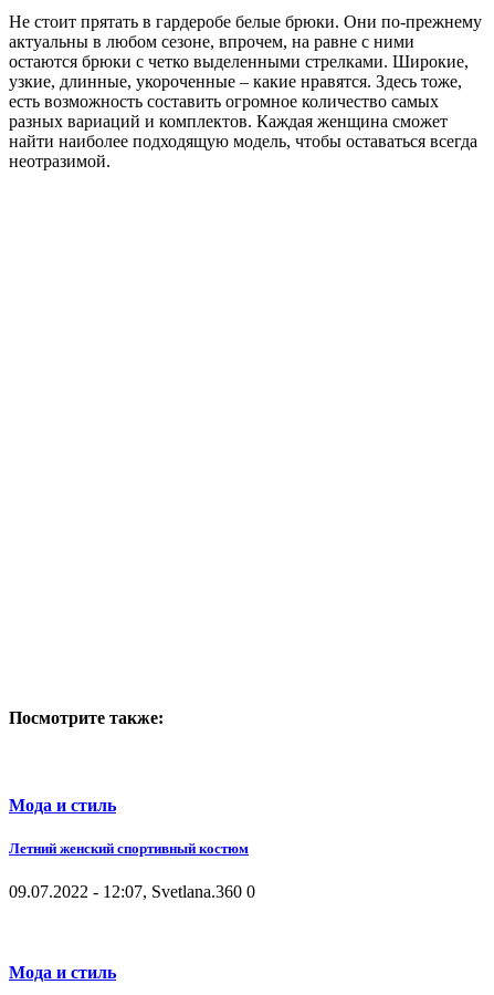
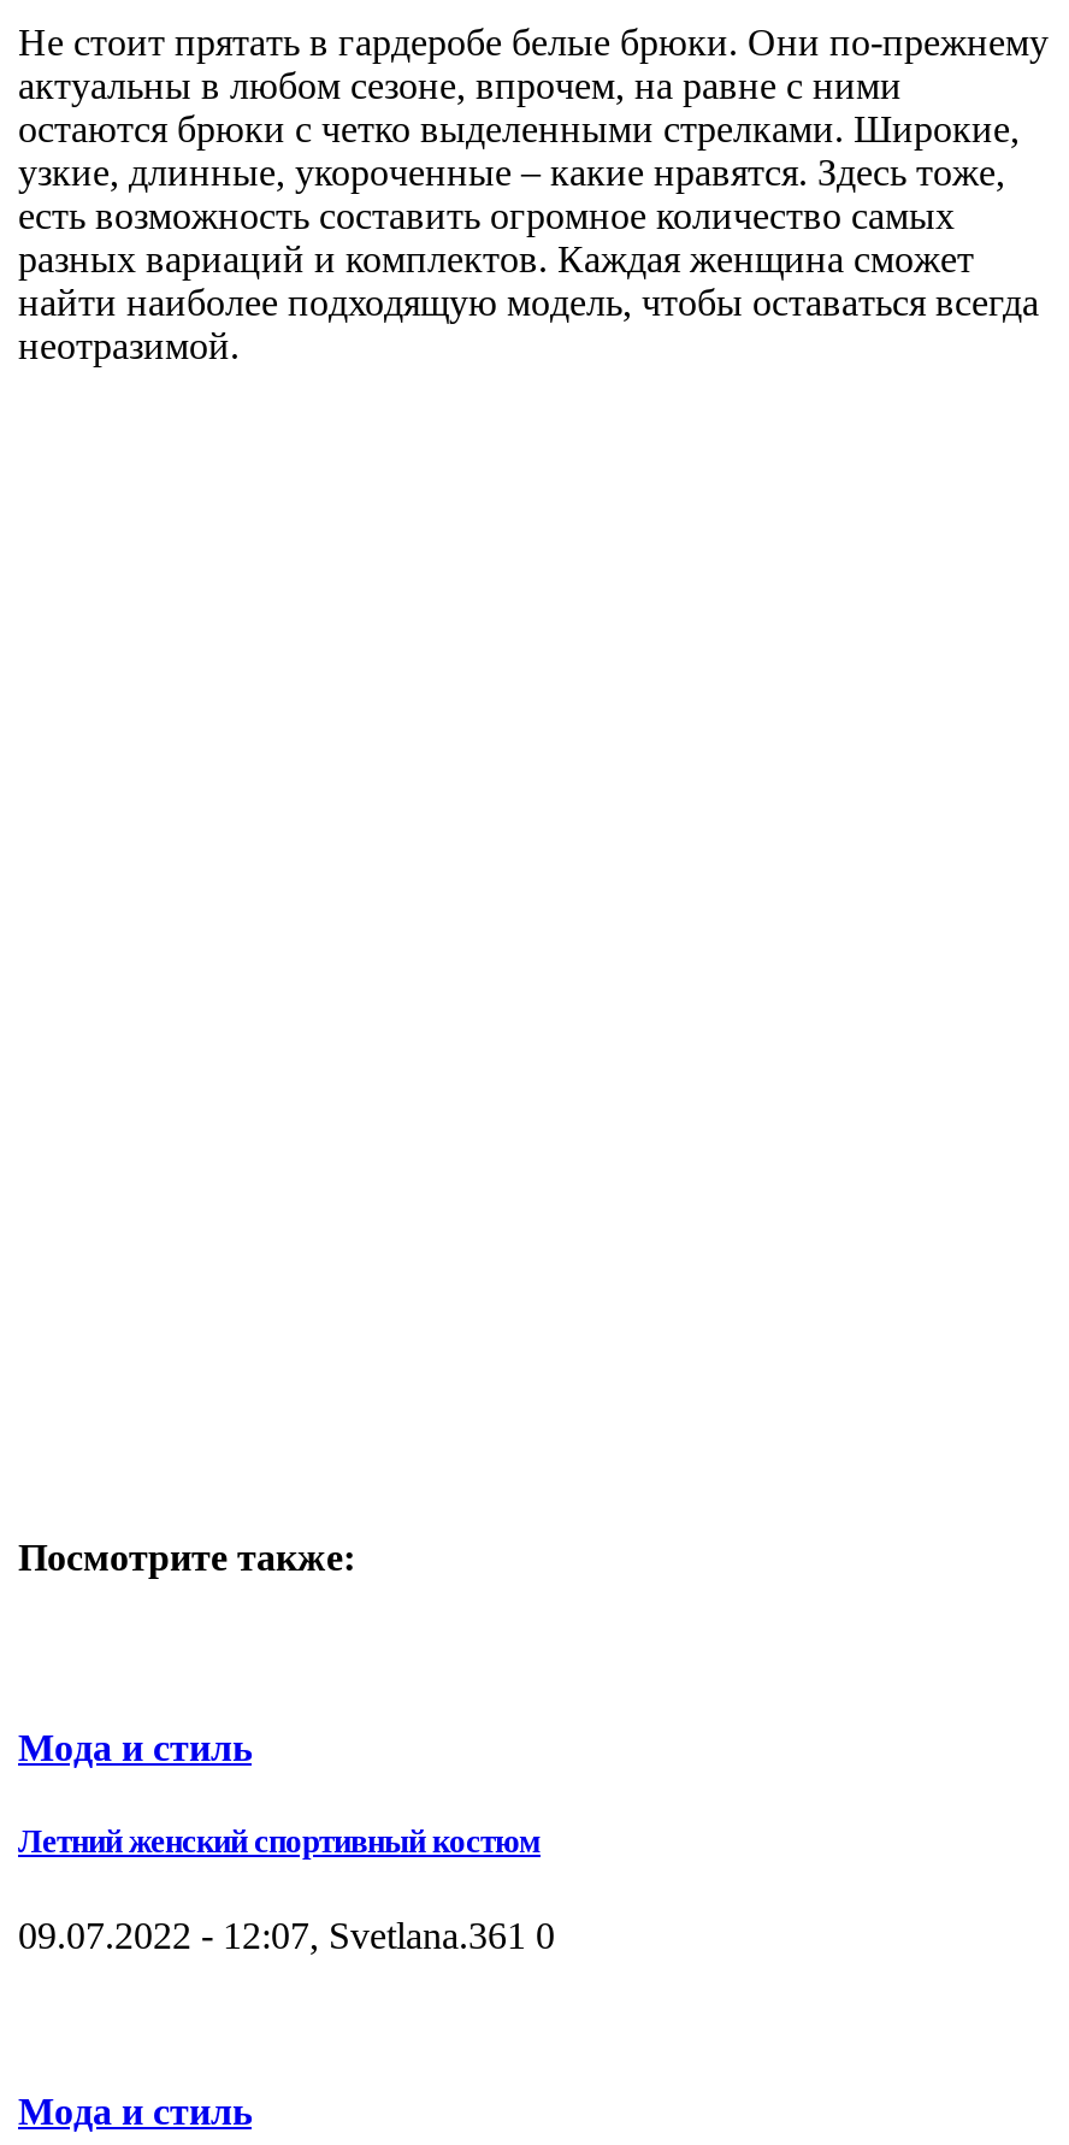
- 09.07.2022 - 12:07, Svetlana.360 0
+ 09.07.2022 - 12:07, Svetlana.361 0
